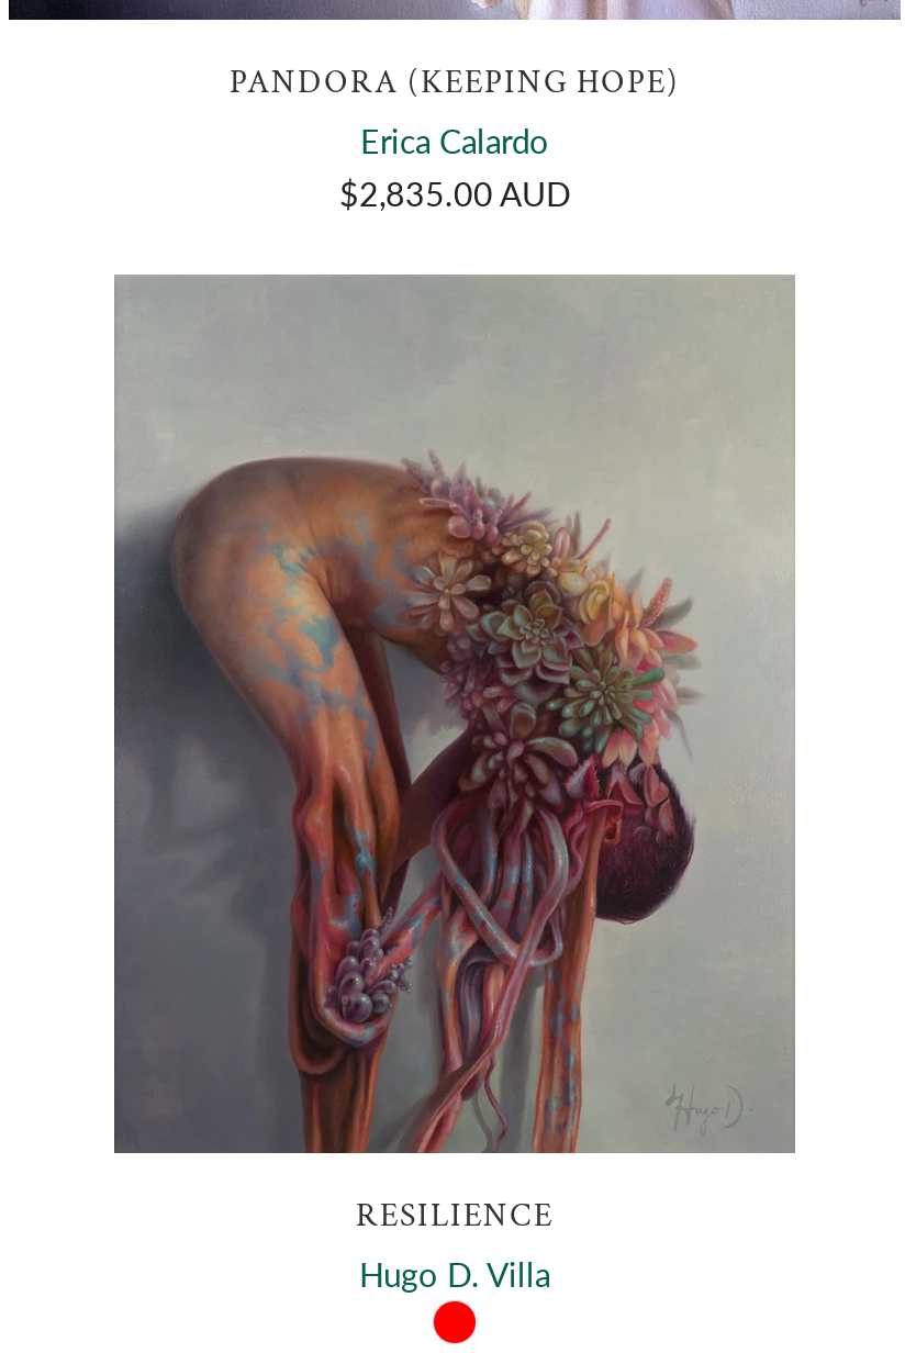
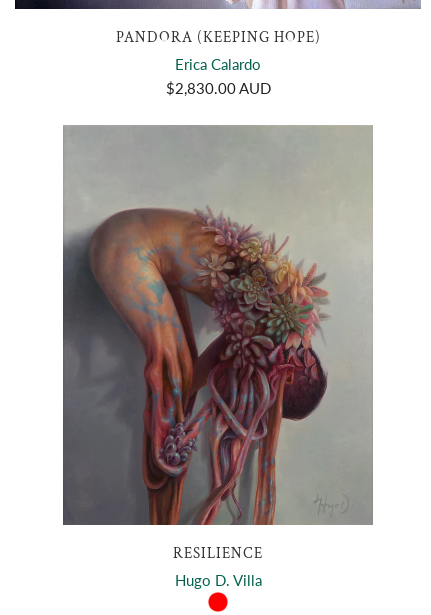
- $2,835.00 AUD
+ $2,830.00 AUD
